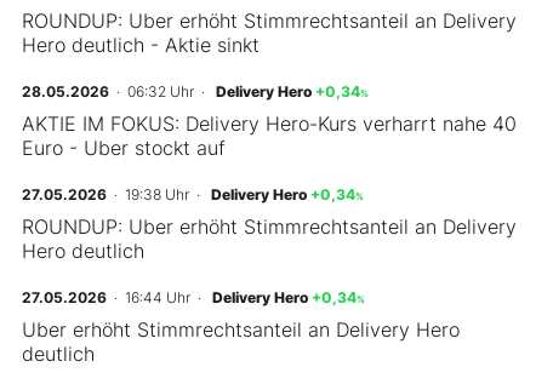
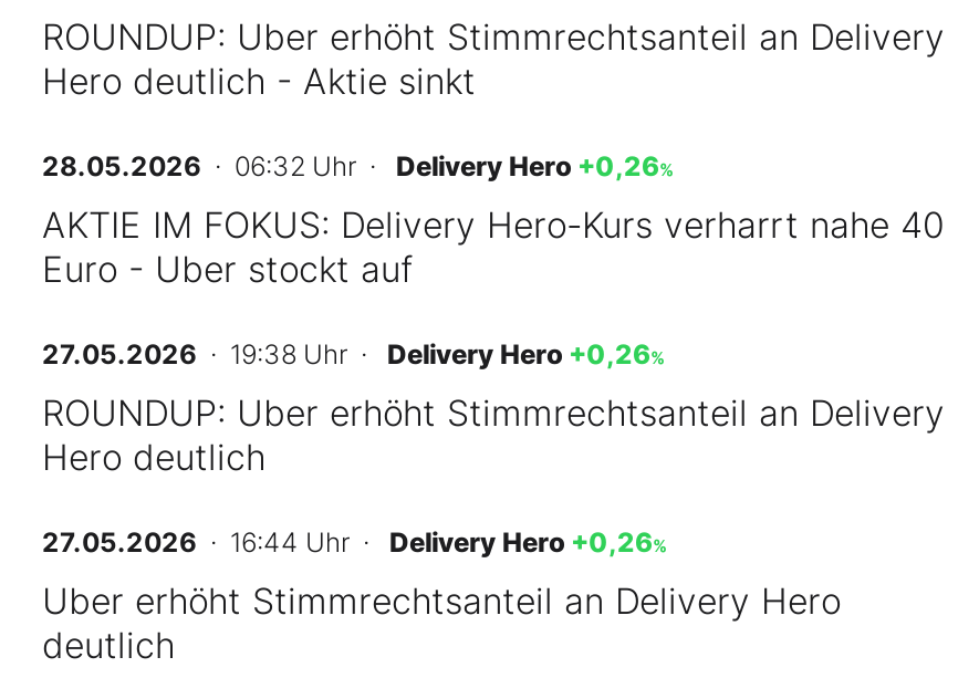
- 28.05.2026 · 06:32 Uhr · Delivery Hero +0,34%
+ 28.05.2026 · 06:32 Uhr · Delivery Hero +0,26%

- 27.05.2026 · 19:38 Uhr · Delivery Hero +0,34%
+ 27.05.2026 · 19:38 Uhr · Delivery Hero +0,26%

- 27.05.2026 · 16:44 Uhr · Delivery Hero +0,34%
+ 27.05.2026 · 16:44 Uhr · Delivery Hero +0,26%
